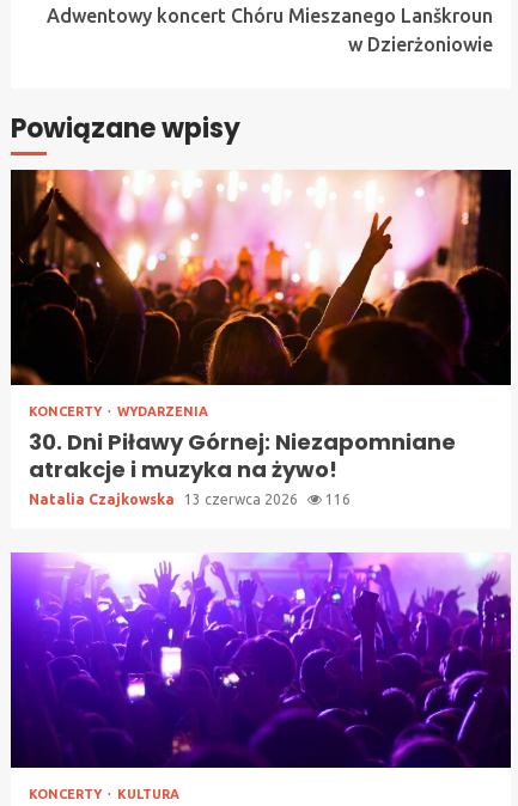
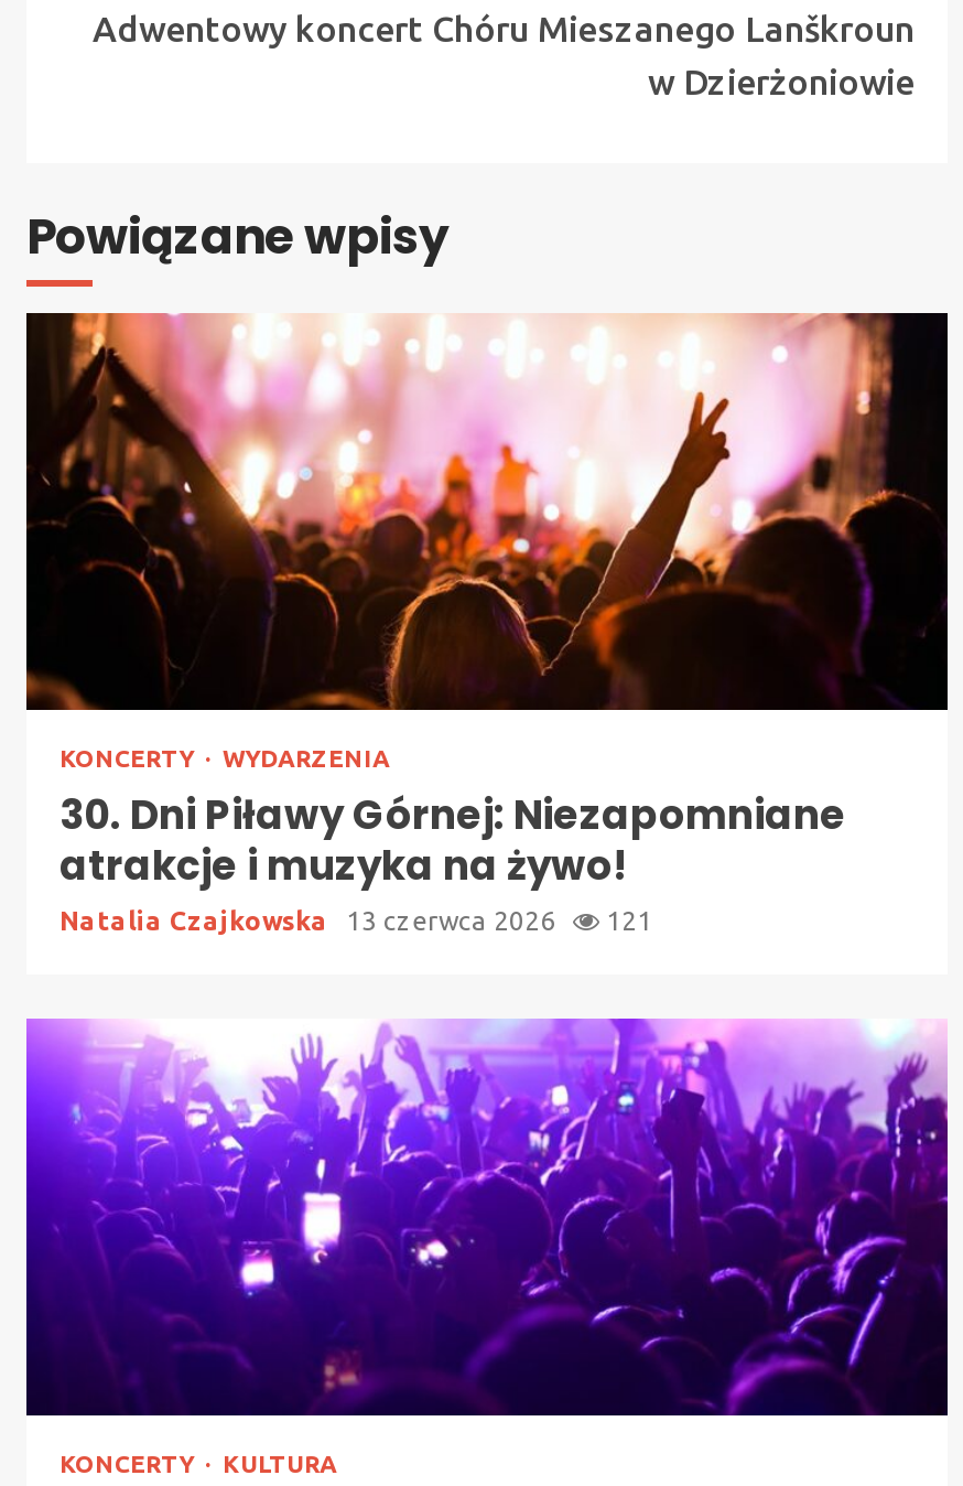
- Natalia Czajkowska 13 czerwca 2026 116
+ Natalia Czajkowska 13 czerwca 2026 121
